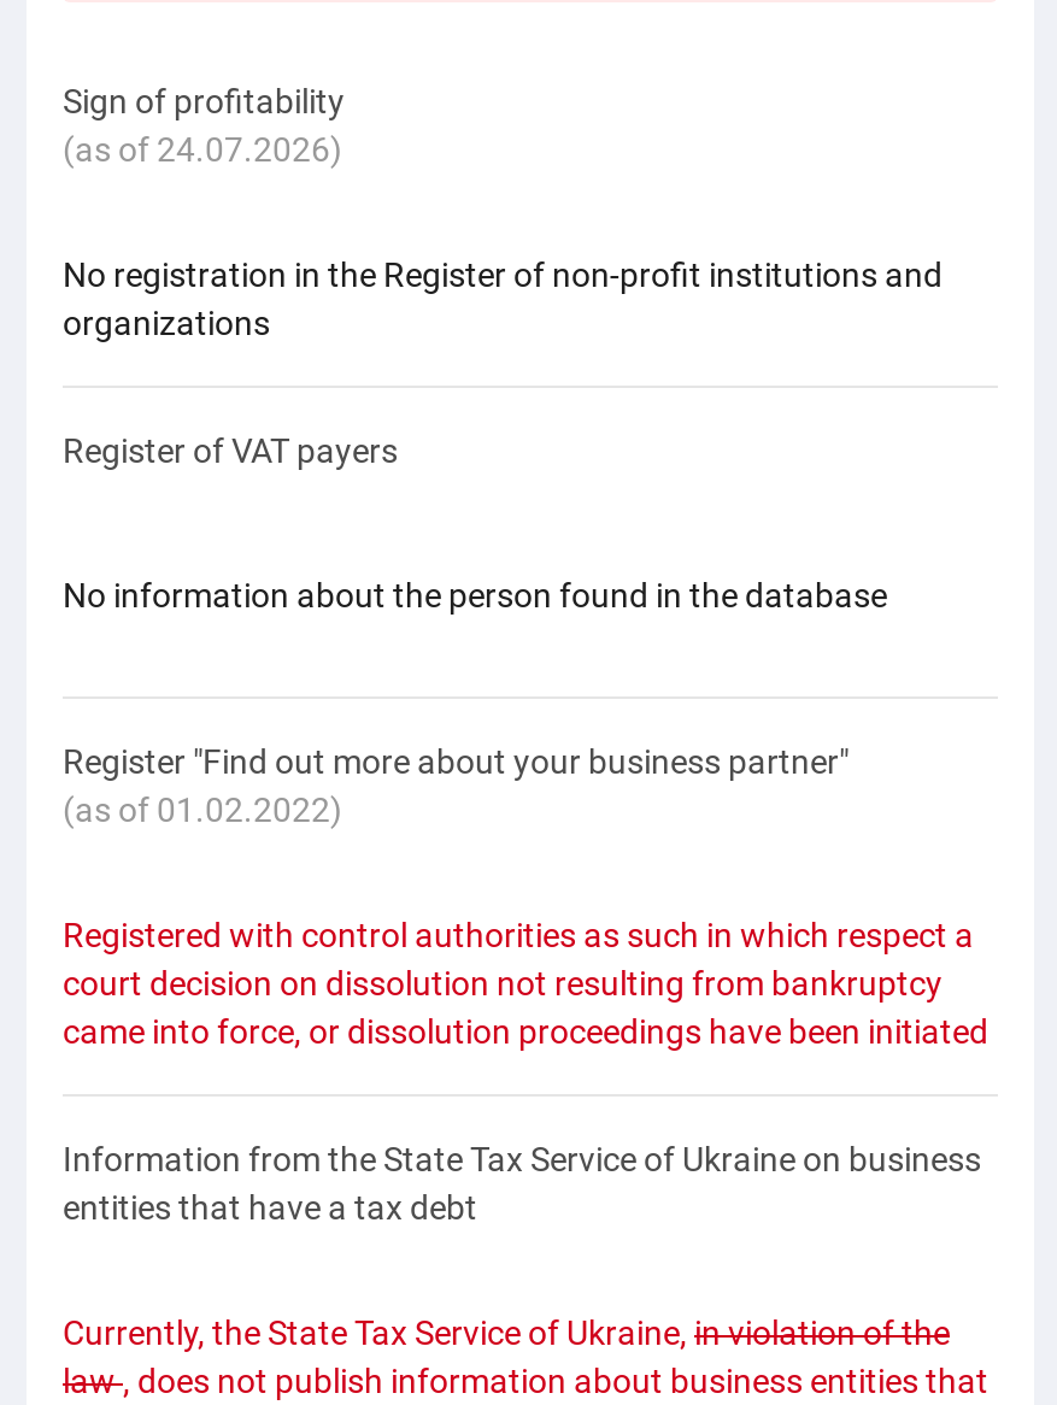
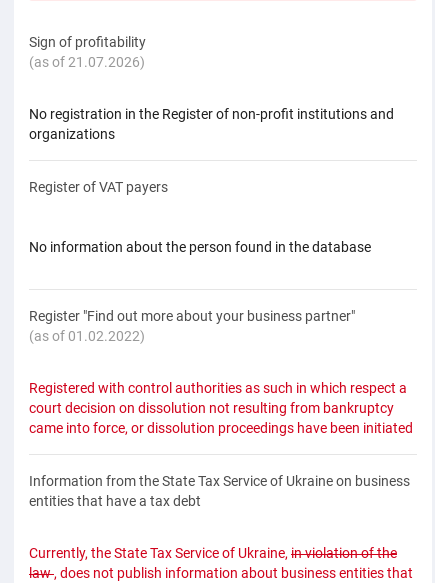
- (as of 24.07.2026)
+ (as of 21.07.2026)
